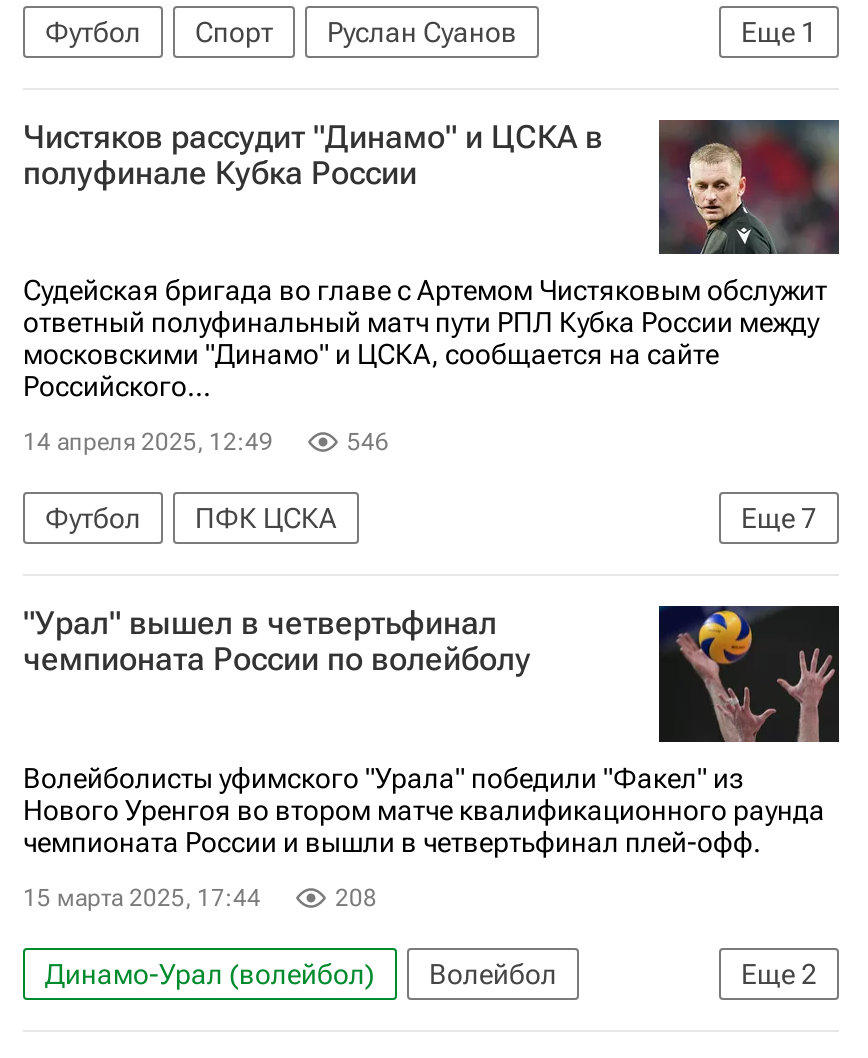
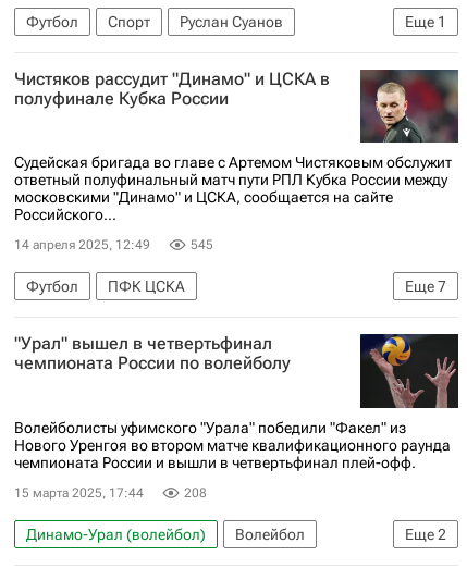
- 546
+ 545
